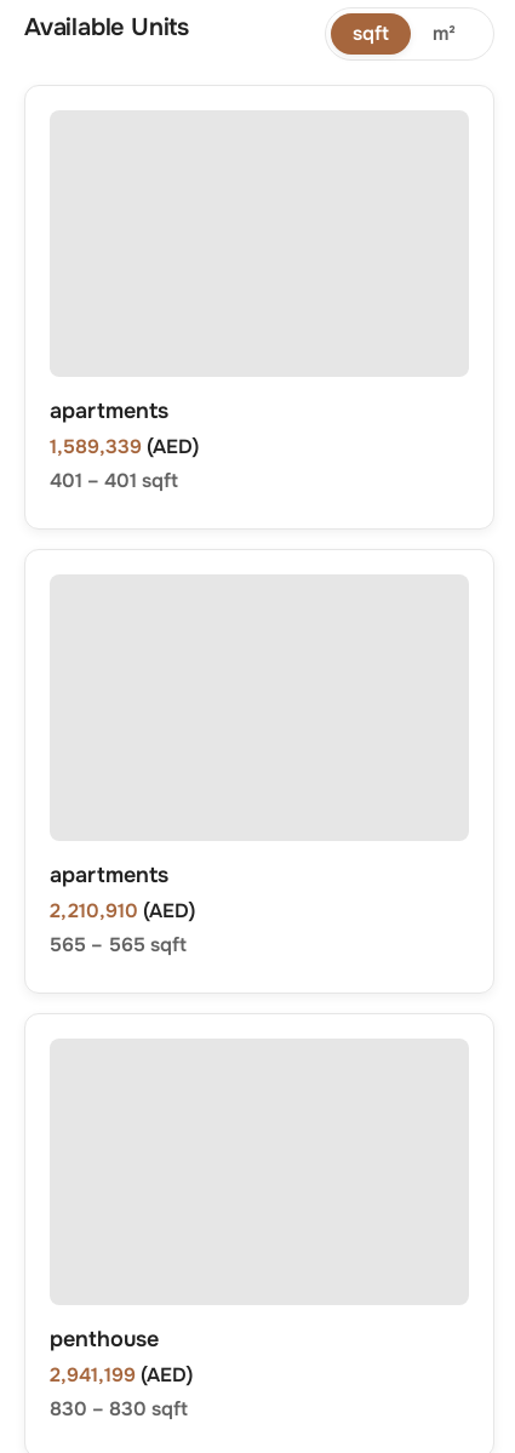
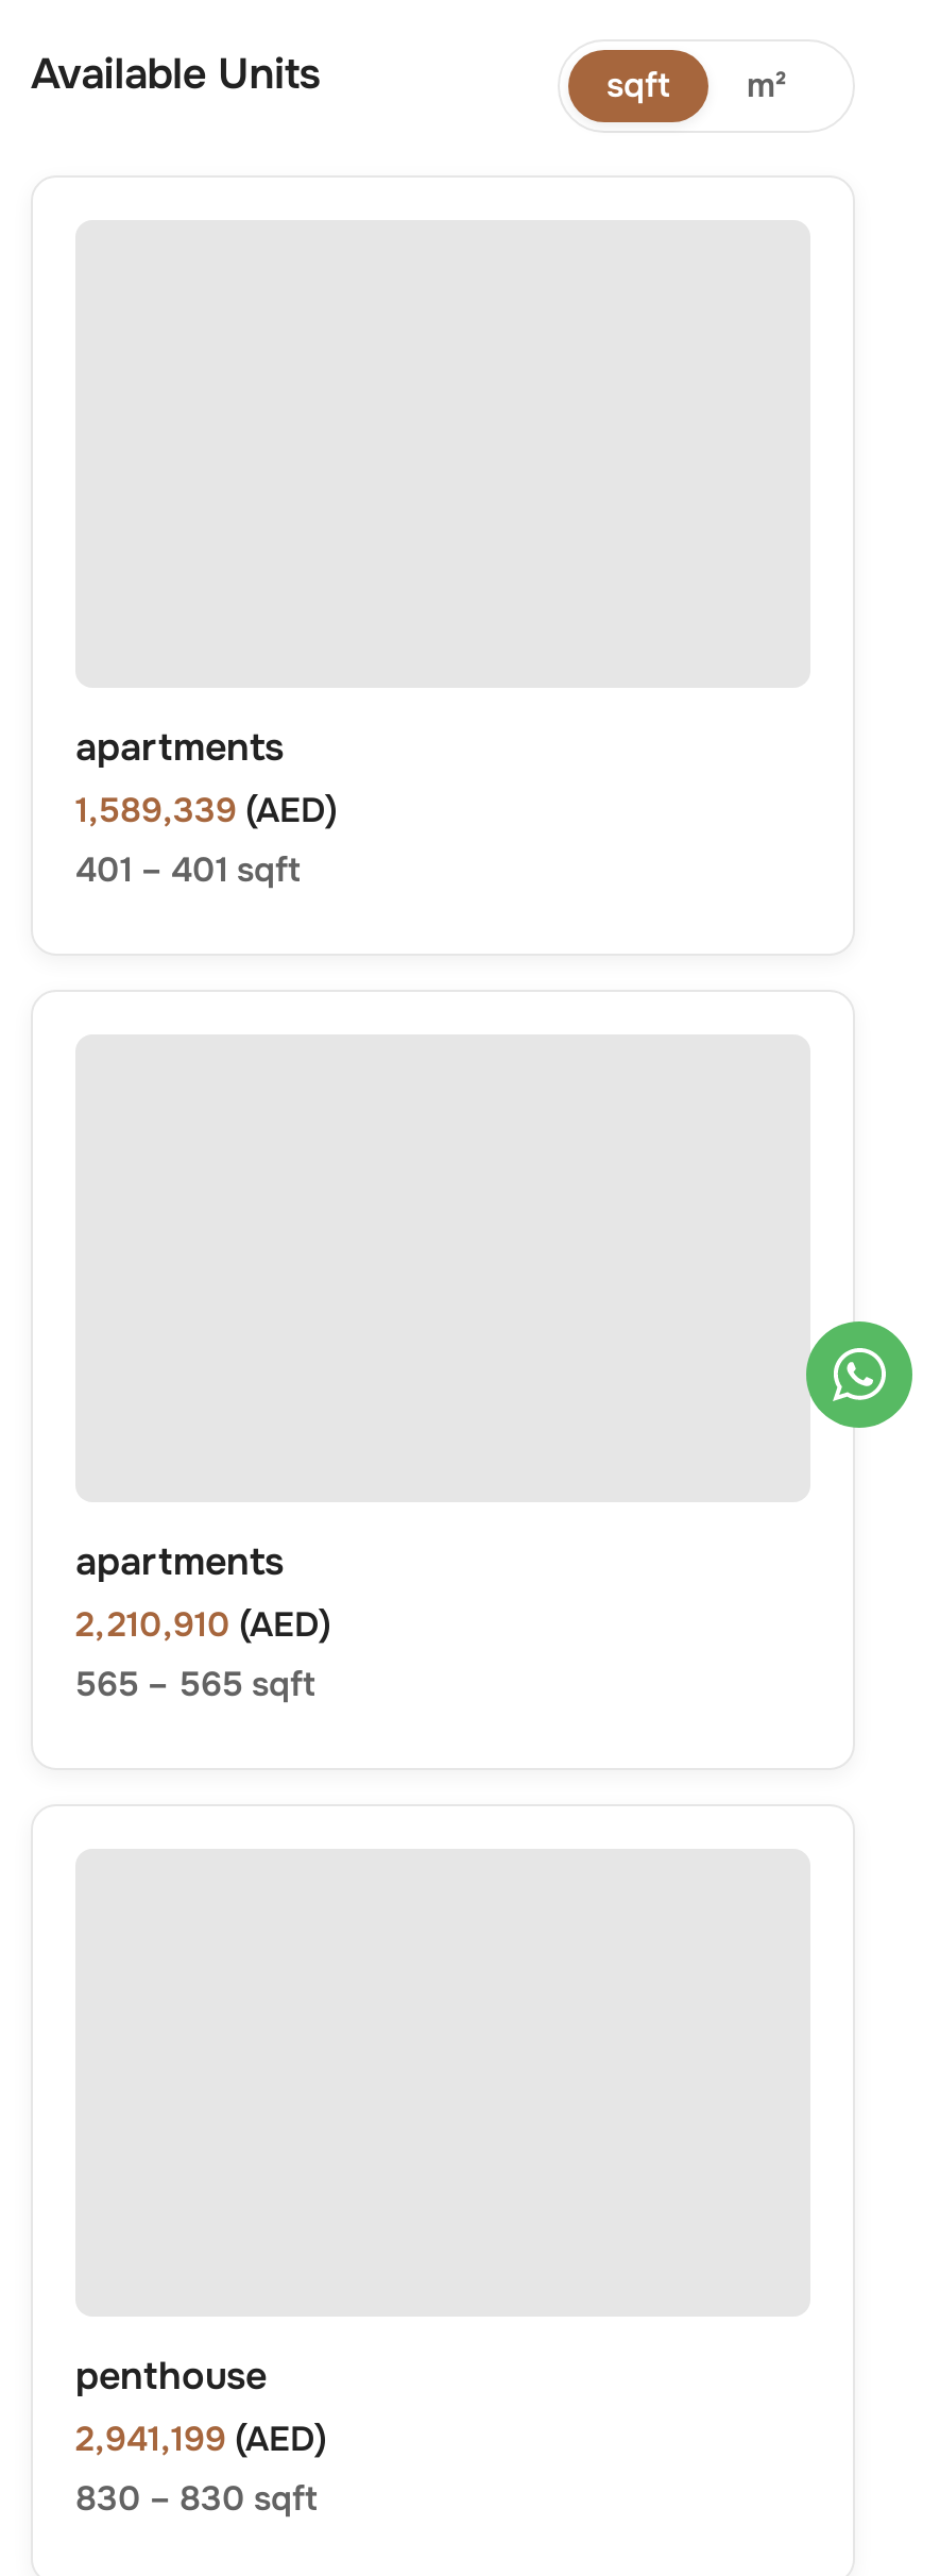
+ [image]
